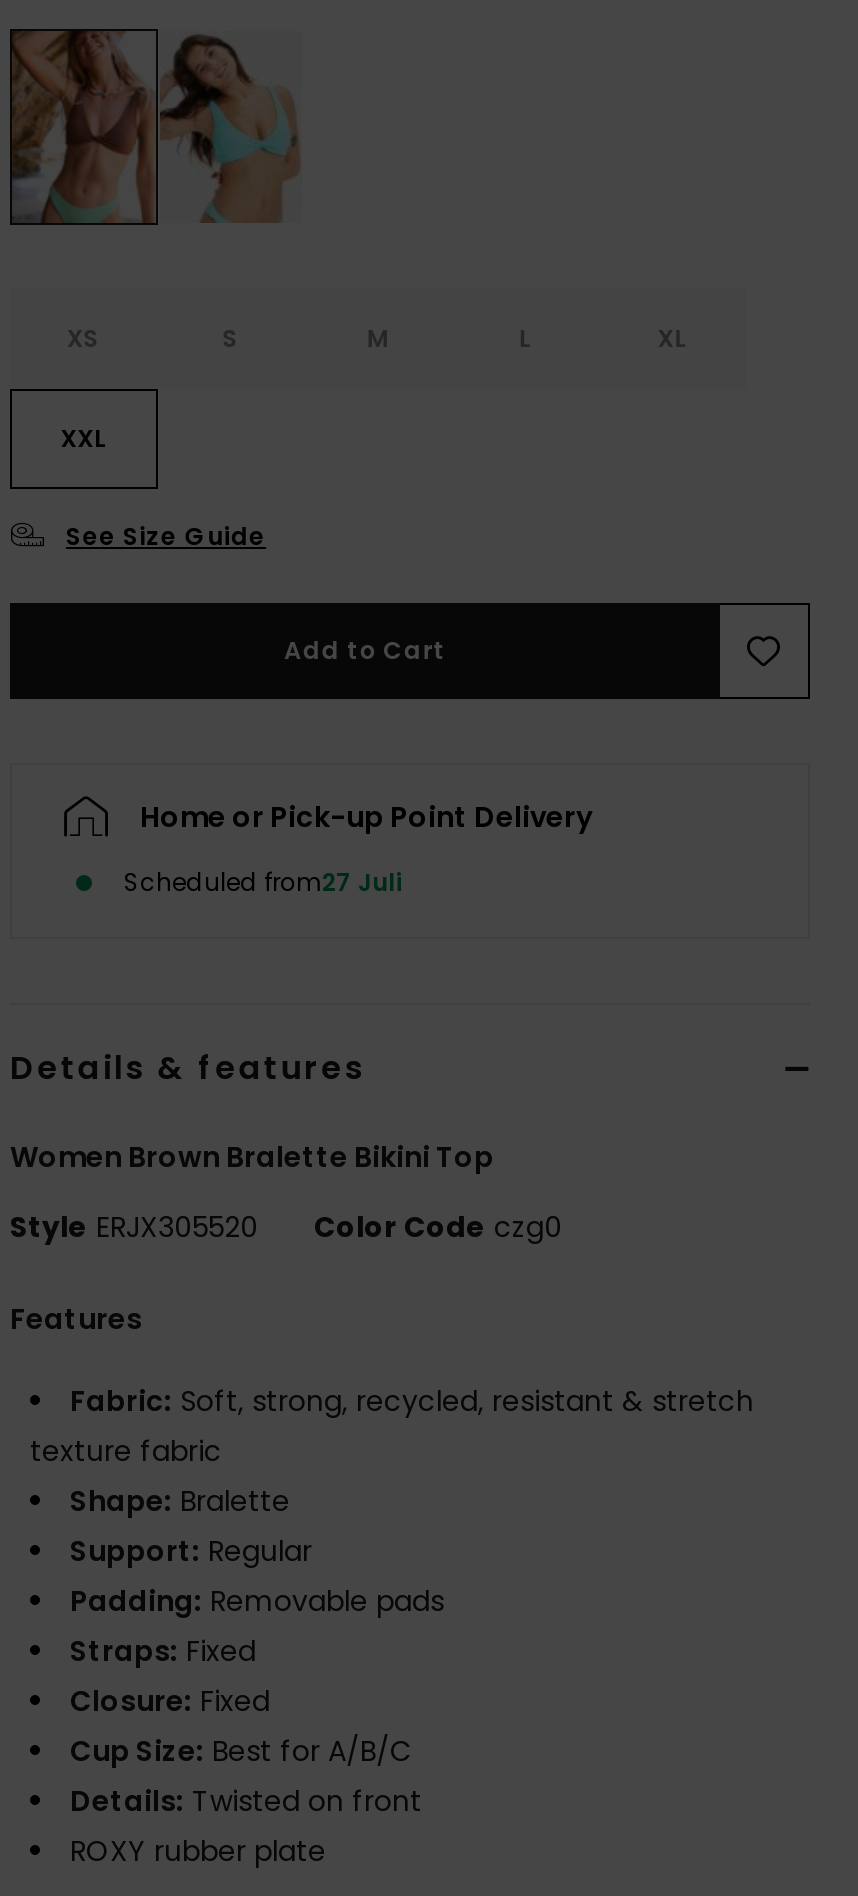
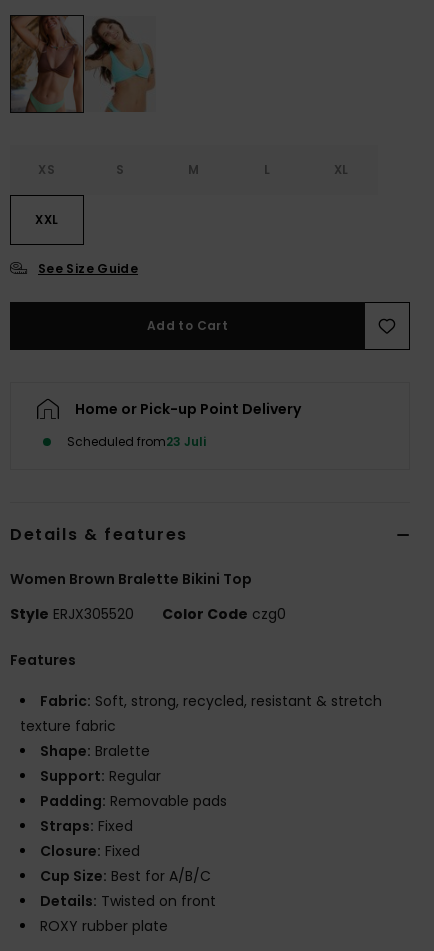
- Scheduled from27 Juli
+ Scheduled from23 Juli
